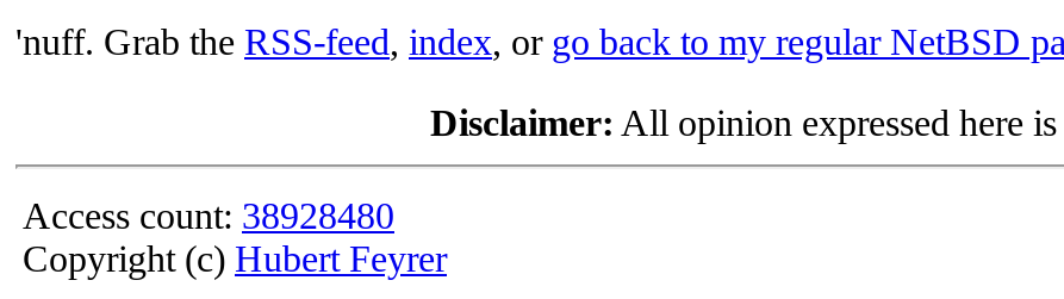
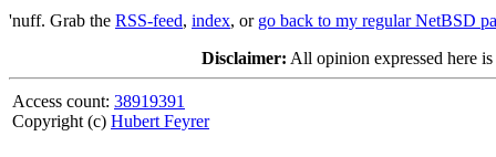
- Access count: 38928480
+ Access count: 38919391
